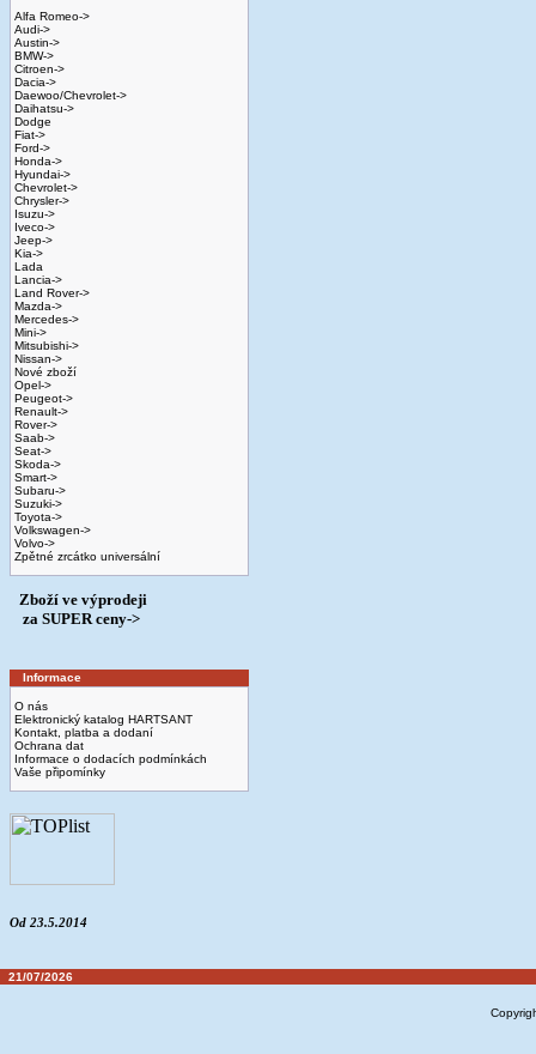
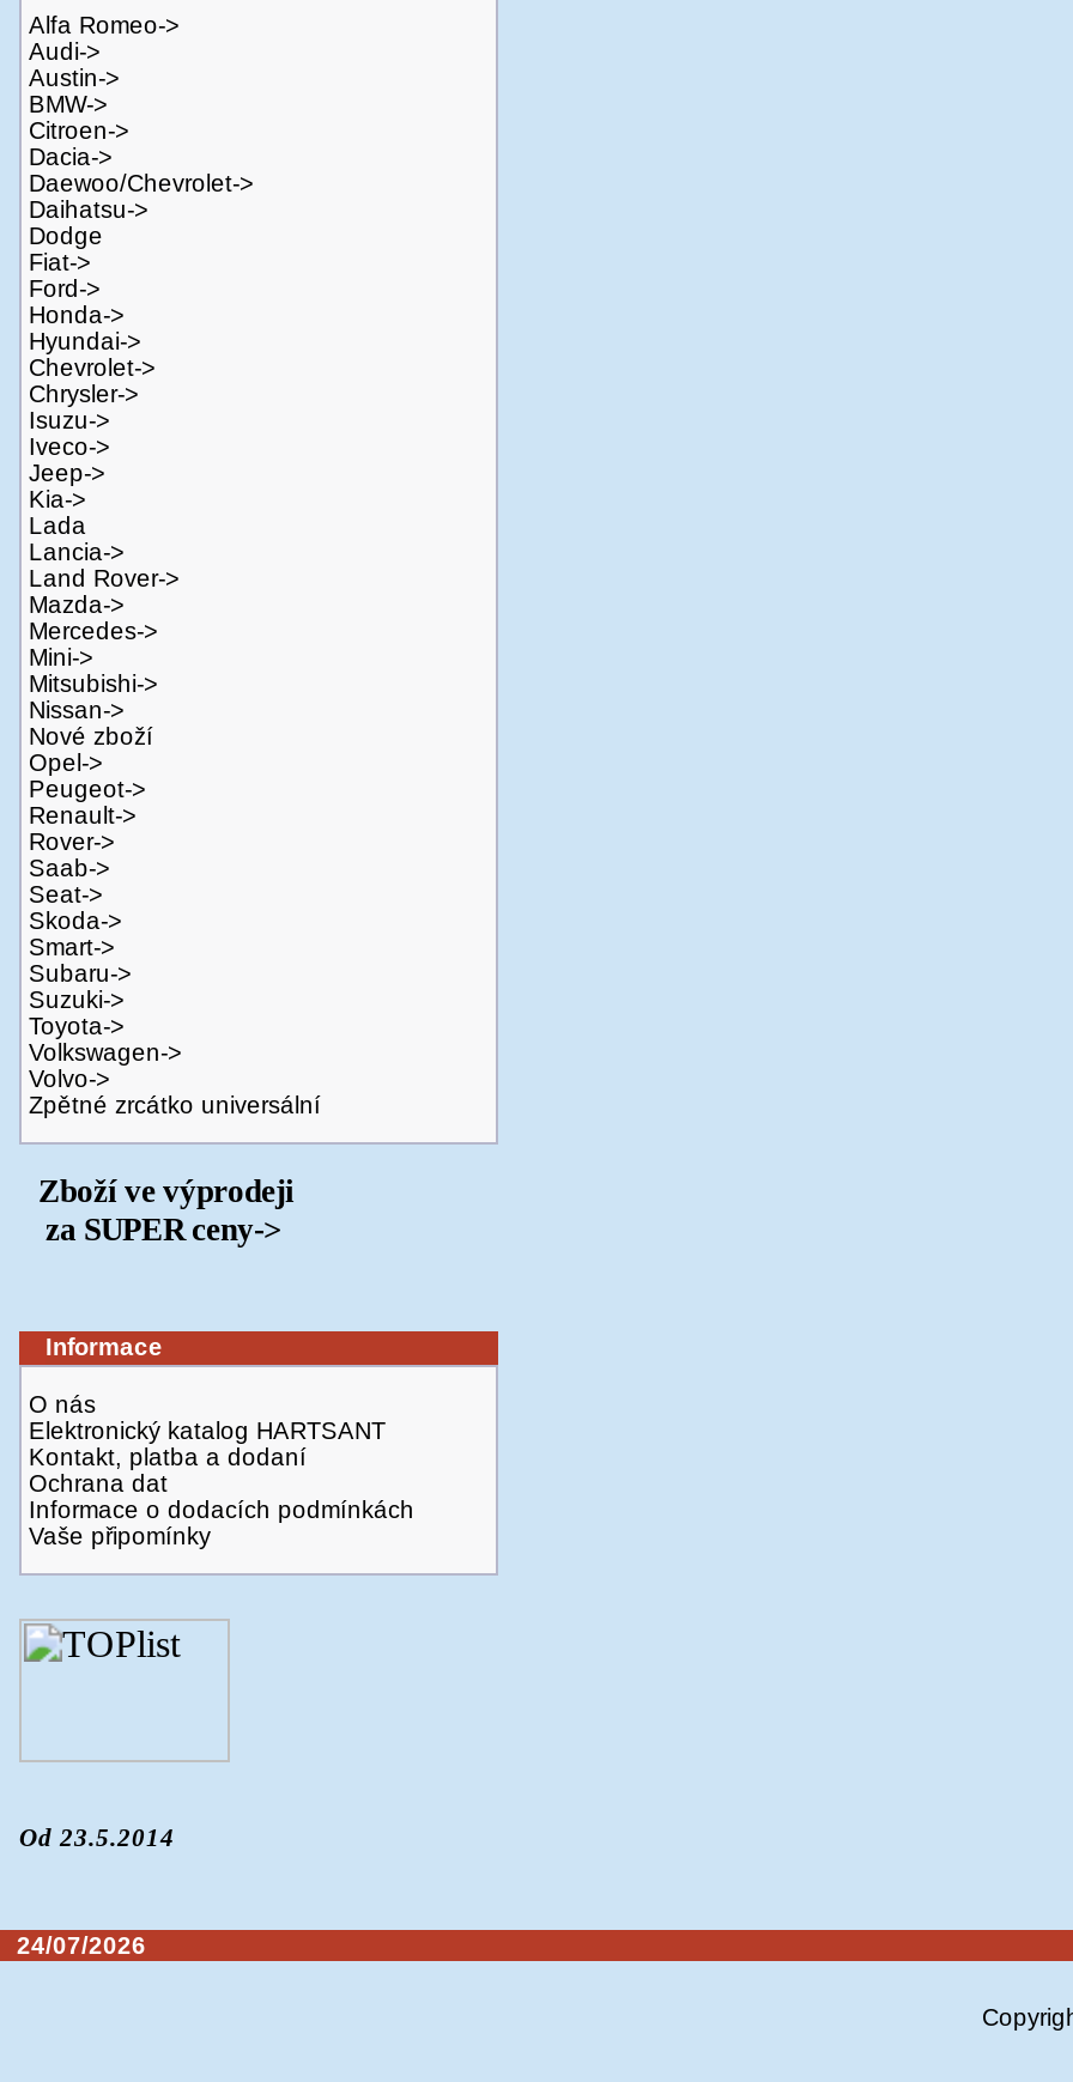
- 21/07/2026
+ 24/07/2026
